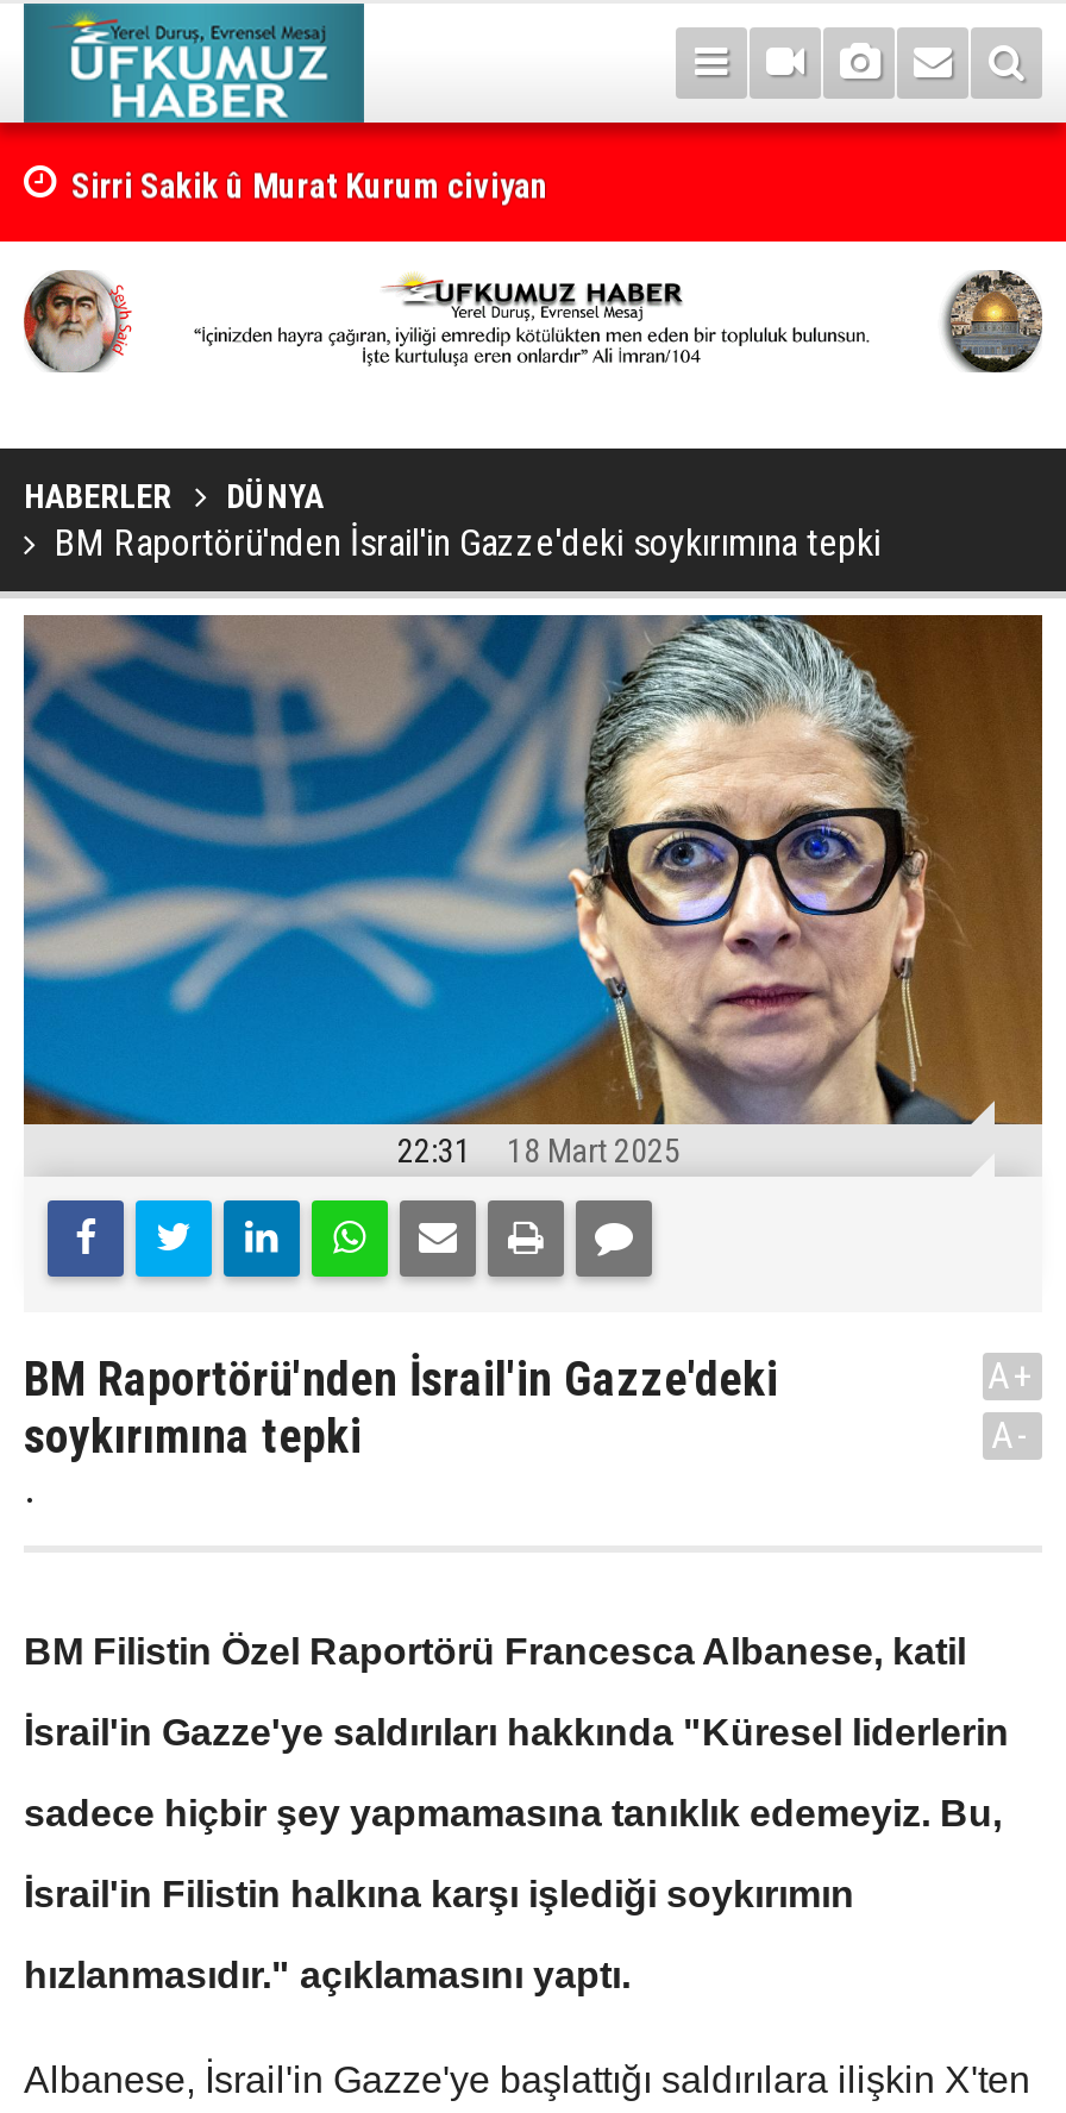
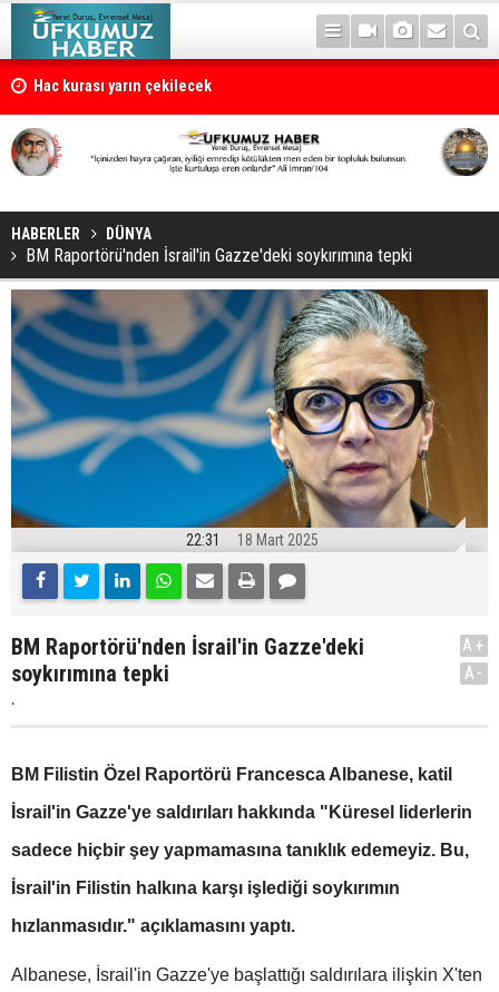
- Sirri Sakik û Murat Kurum civiyan
+ Hac kurası yarın çekilecek
